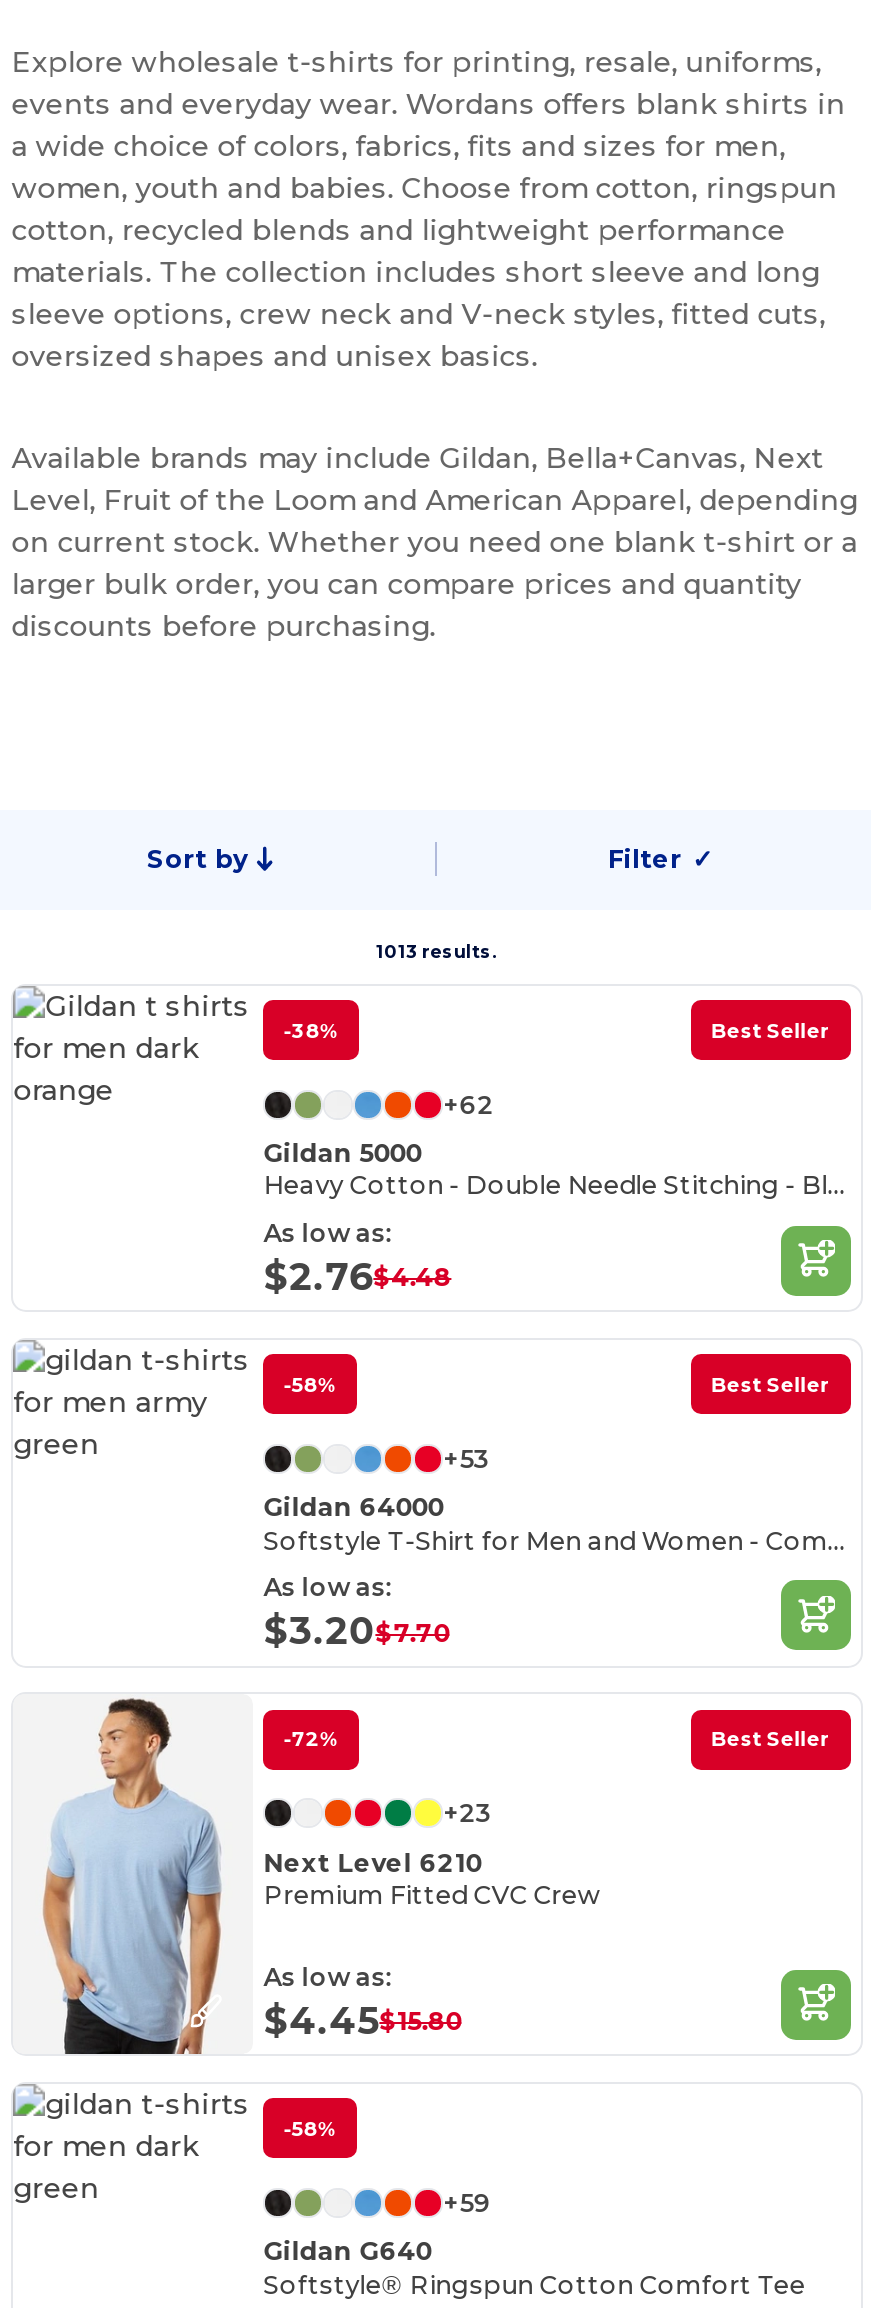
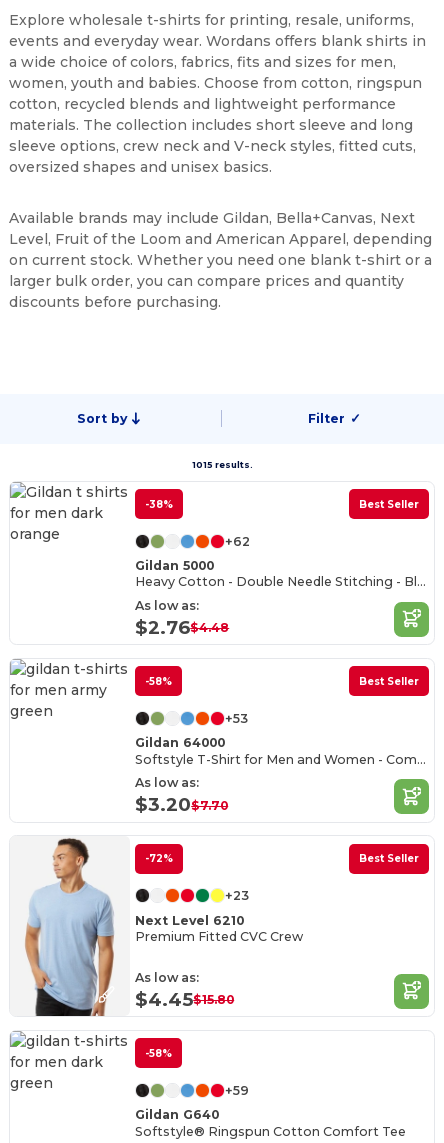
- 1013 results.
+ 1015 results.
